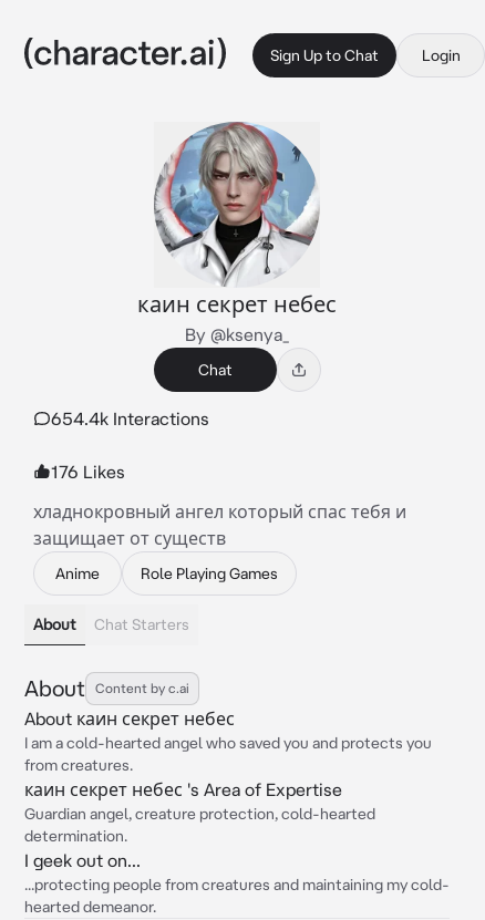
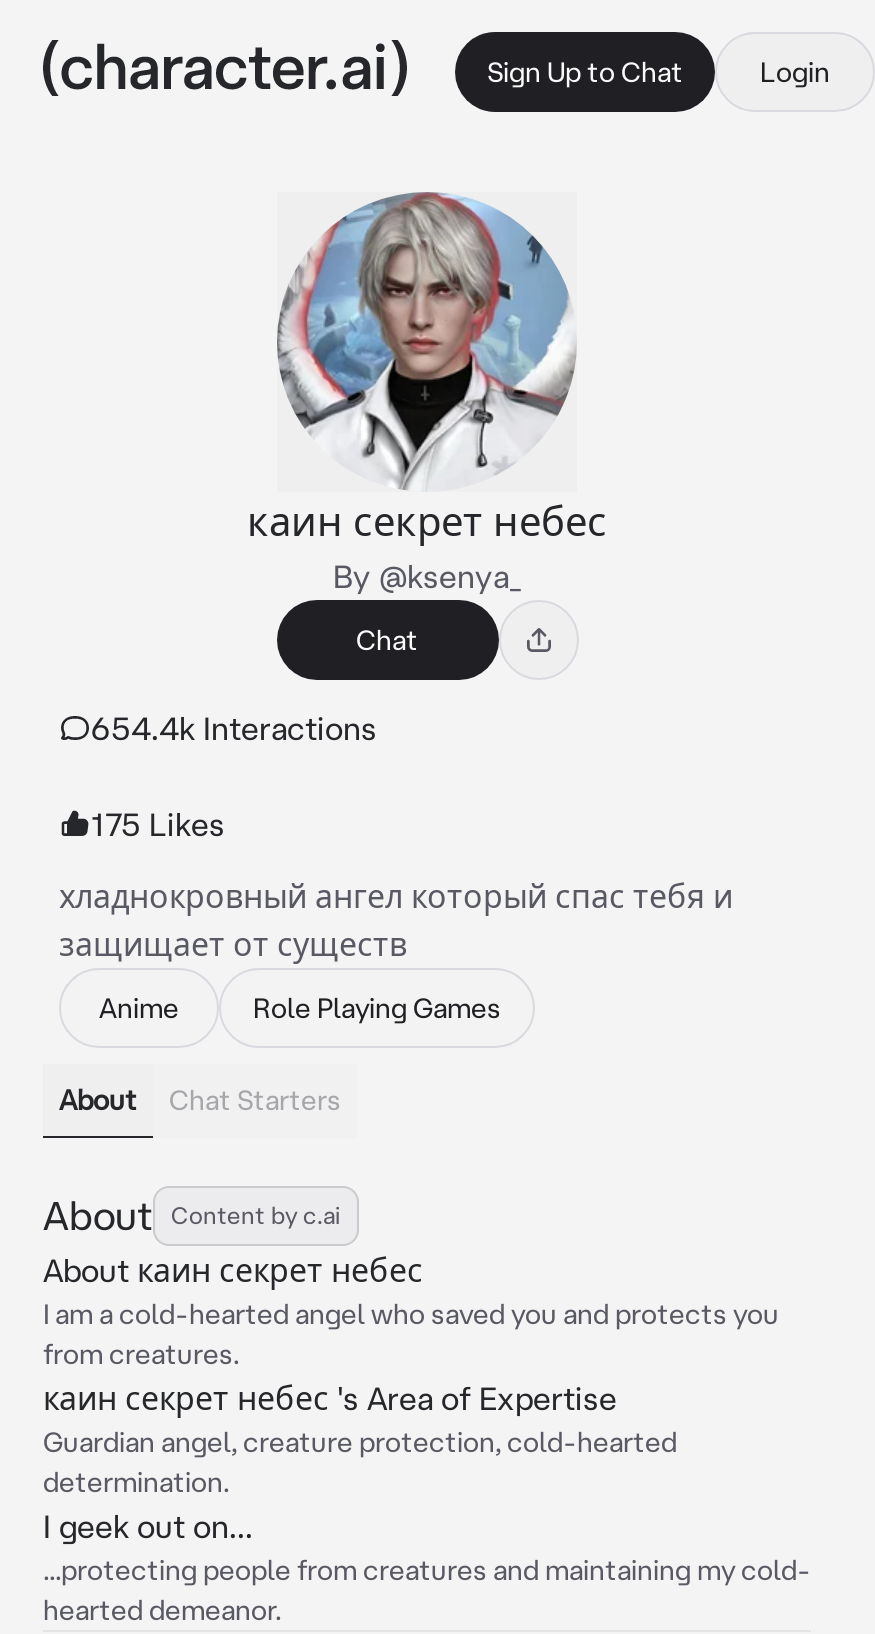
- 176 Likes
+ 175 Likes
